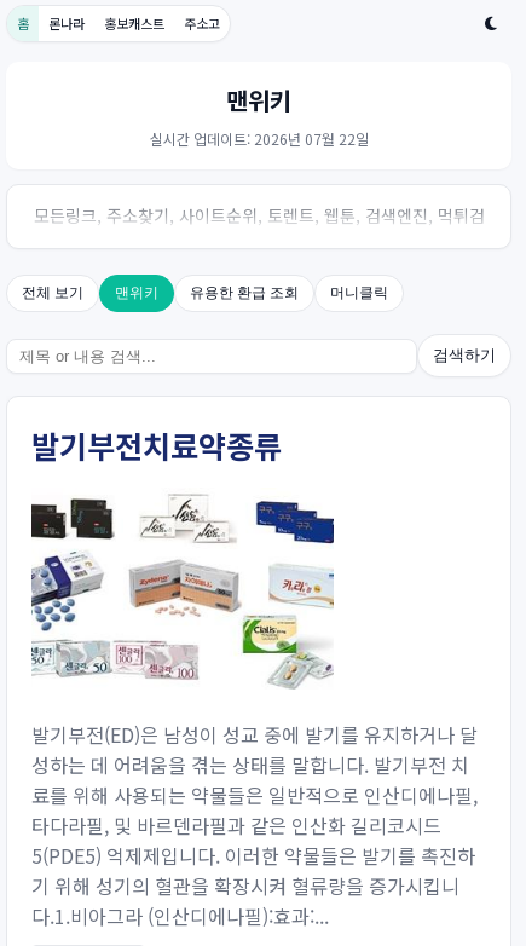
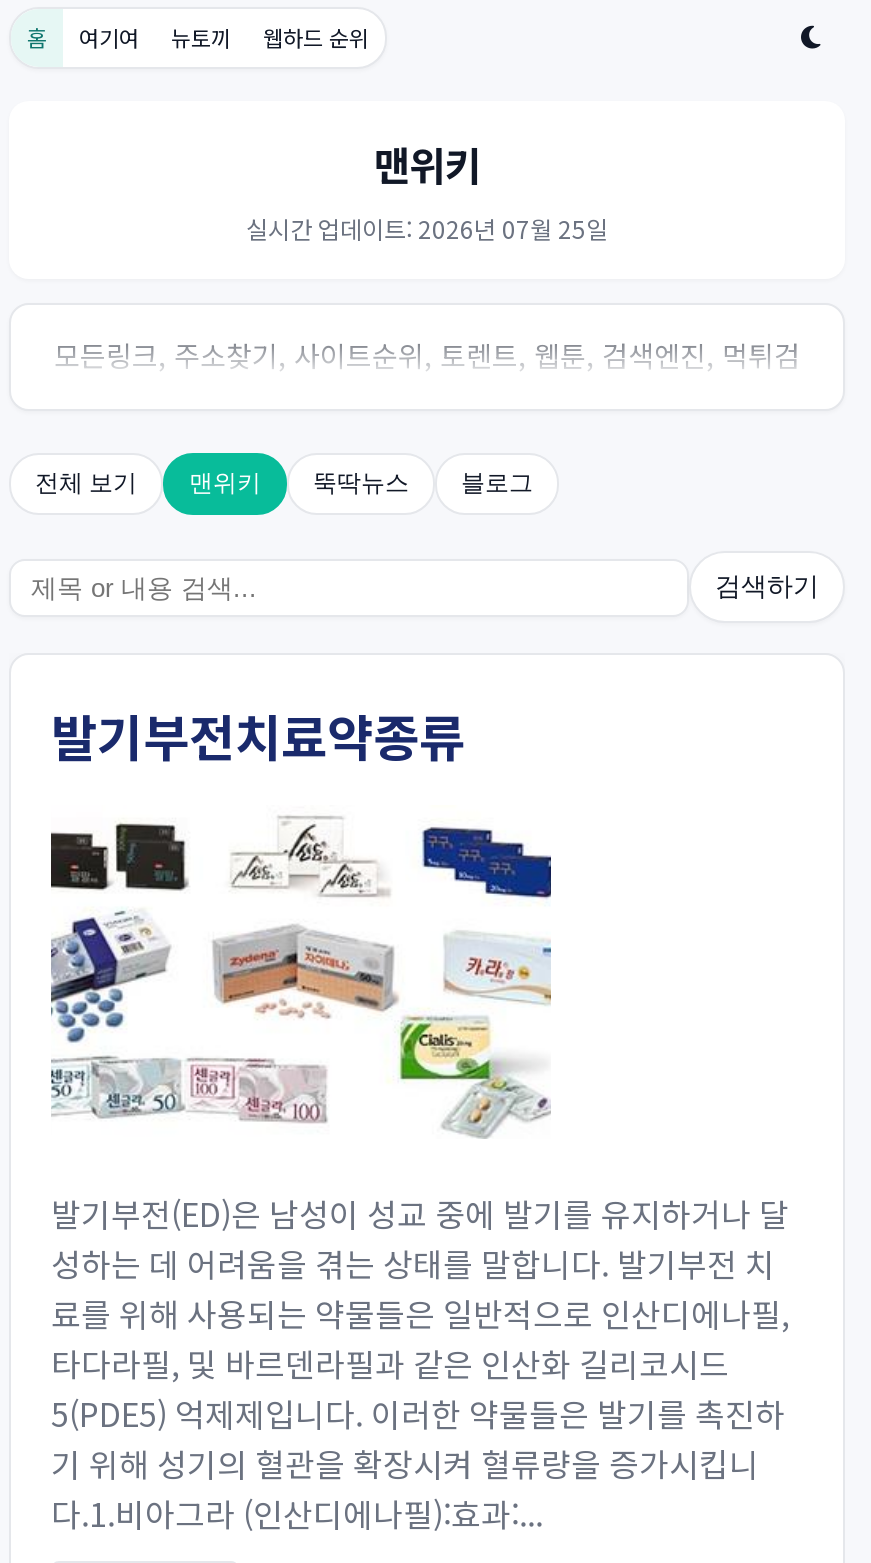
- 론나라
- 홍보캐스트
- 주소고
+ 여기여
+ 뉴토끼
+ 웹하드 순위

- 실시간 업데이트: 2026년 07월 22일
+ 실시간 업데이트: 2026년 07월 25일

- 유용한 환급 조회
- 머니클릭
+ 뚝딱뉴스
+ 블로그
